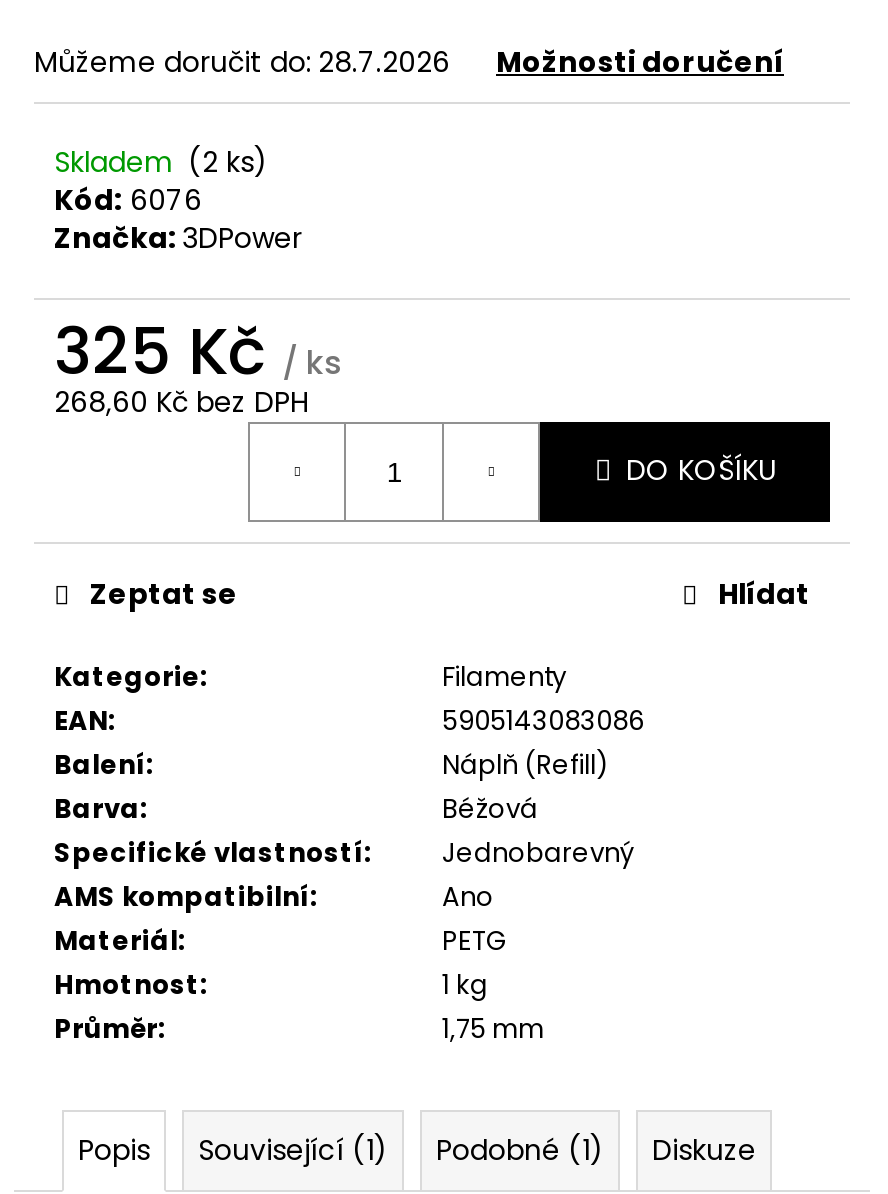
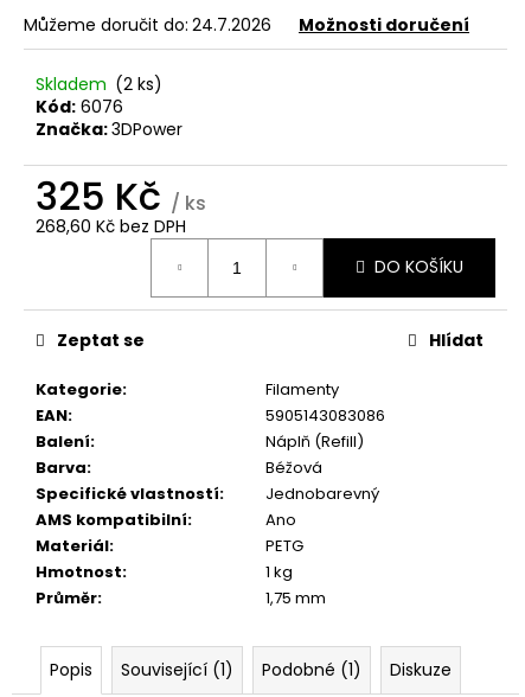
- Můžeme doručit do: 28.7.2026
+ Můžeme doručit do: 24.7.2026
